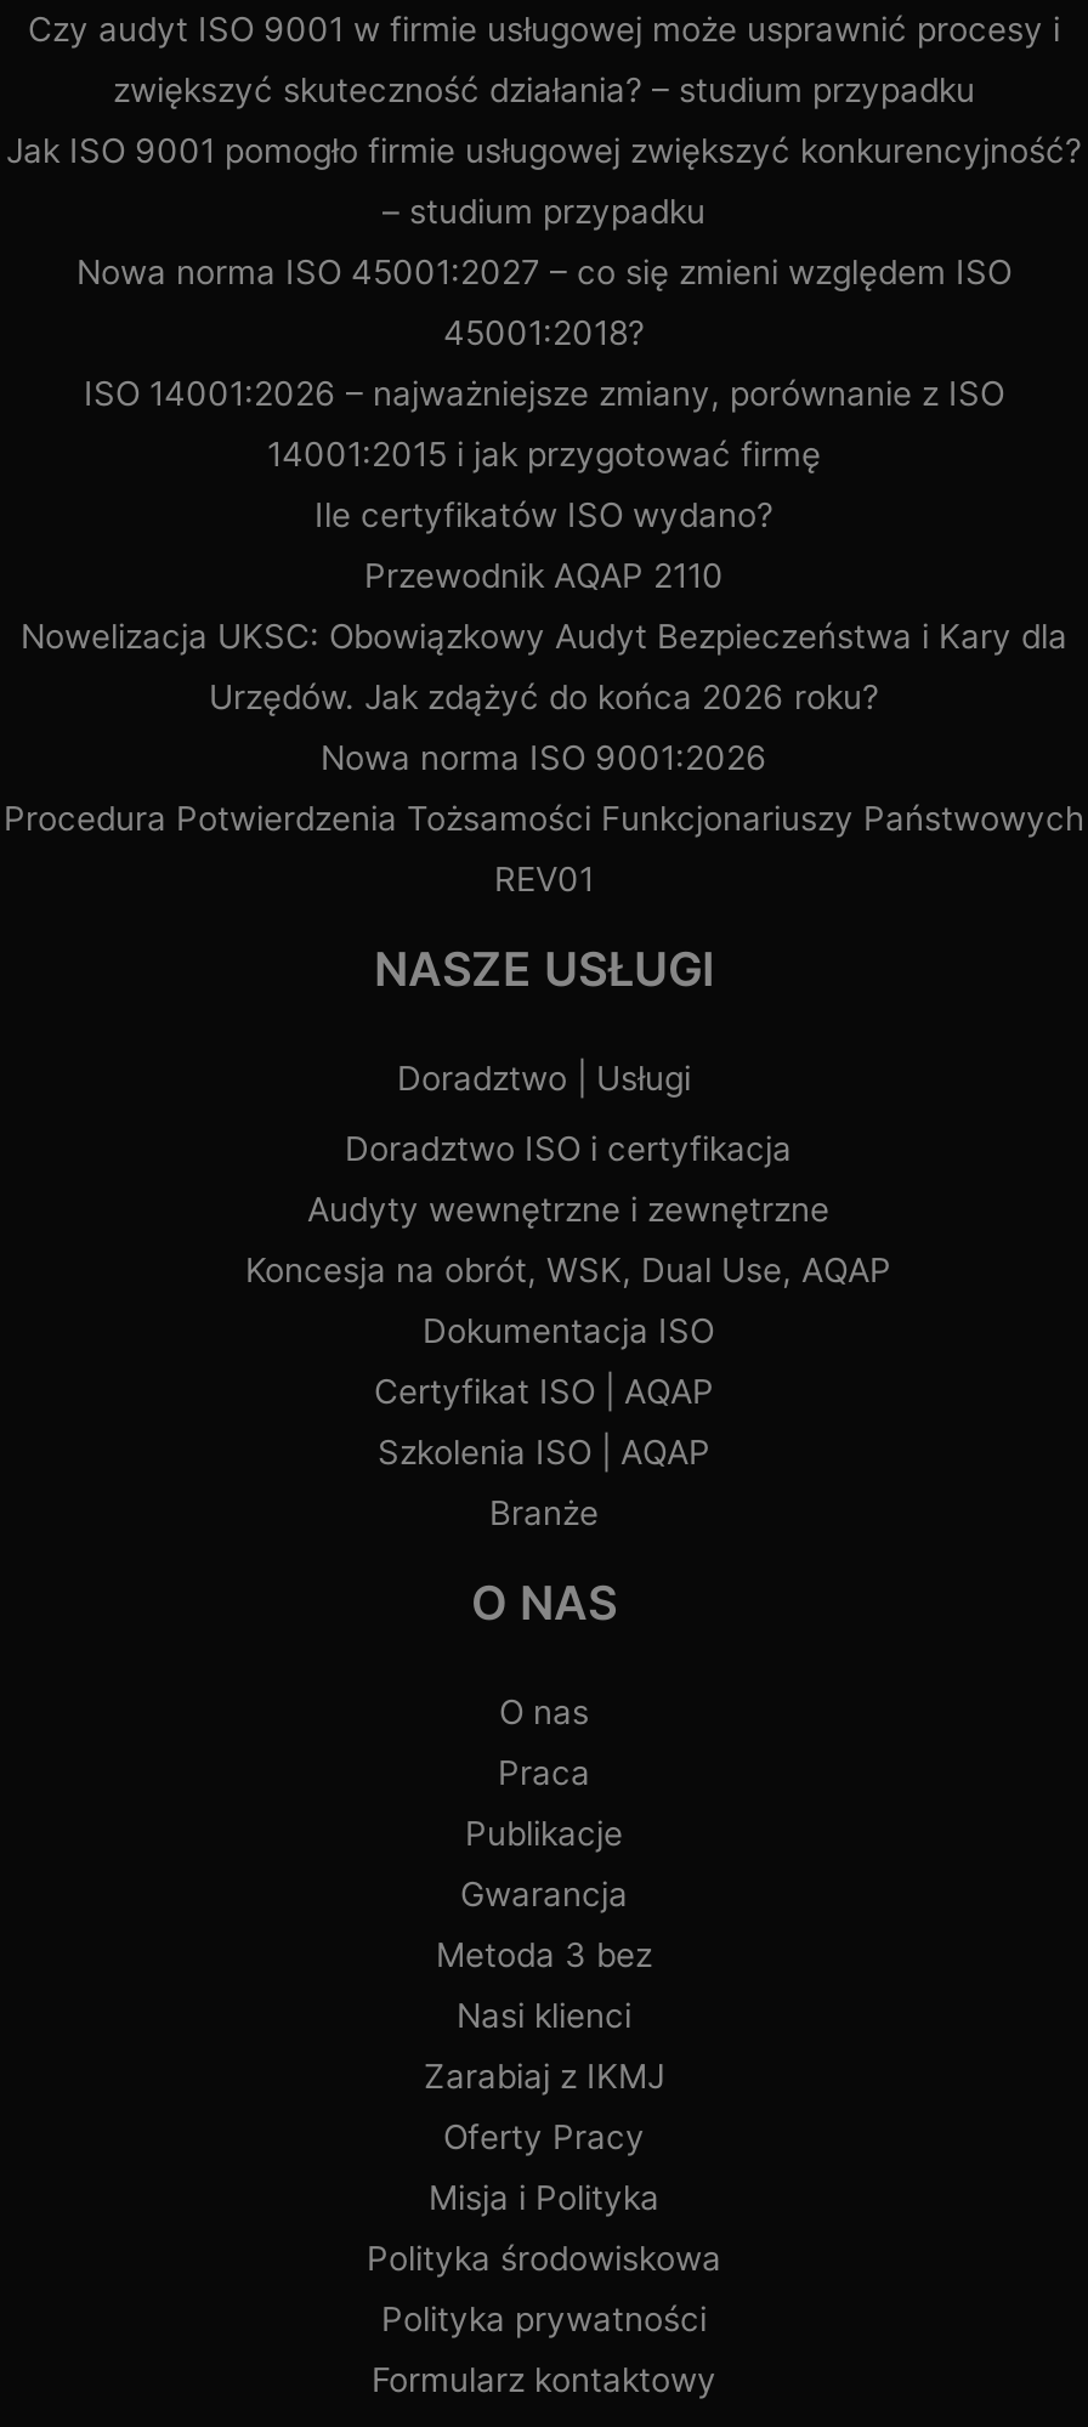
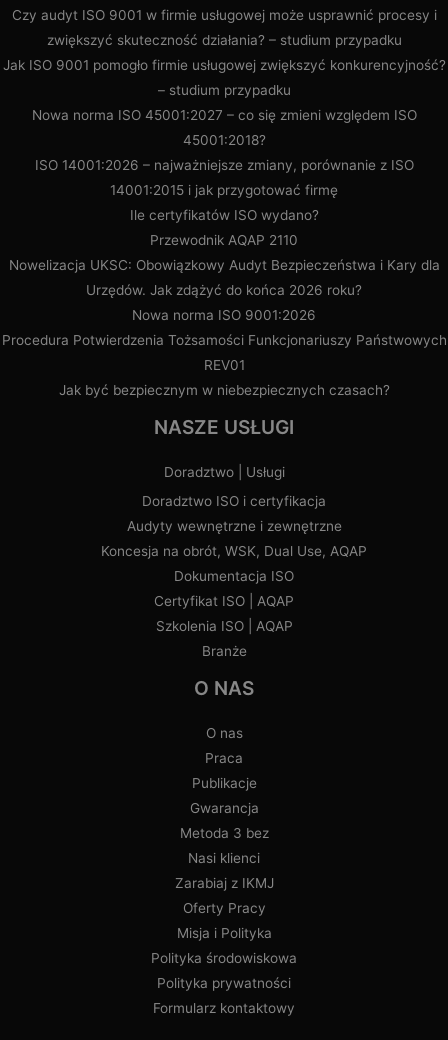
+ Jak być bezpiecznym w niebezpiecznych czasach?
